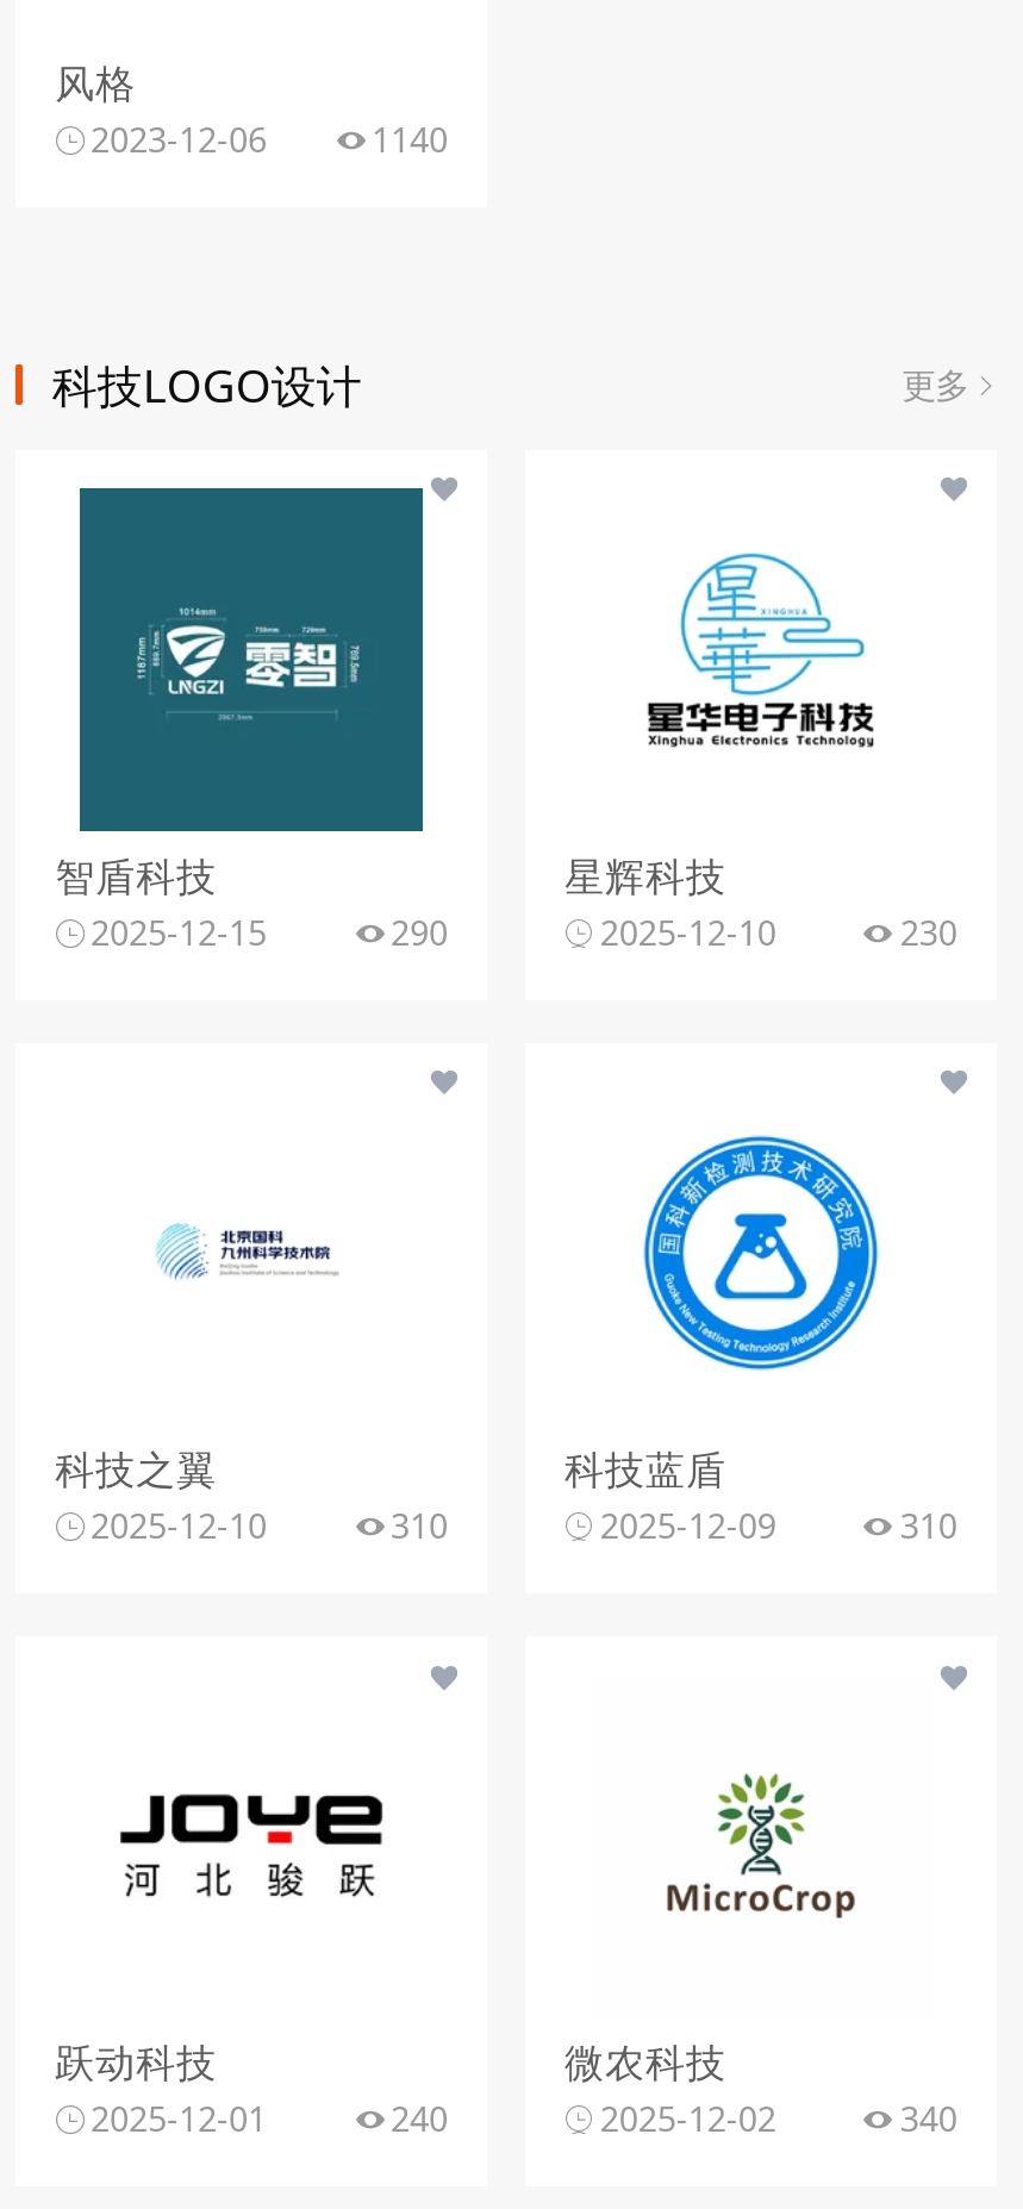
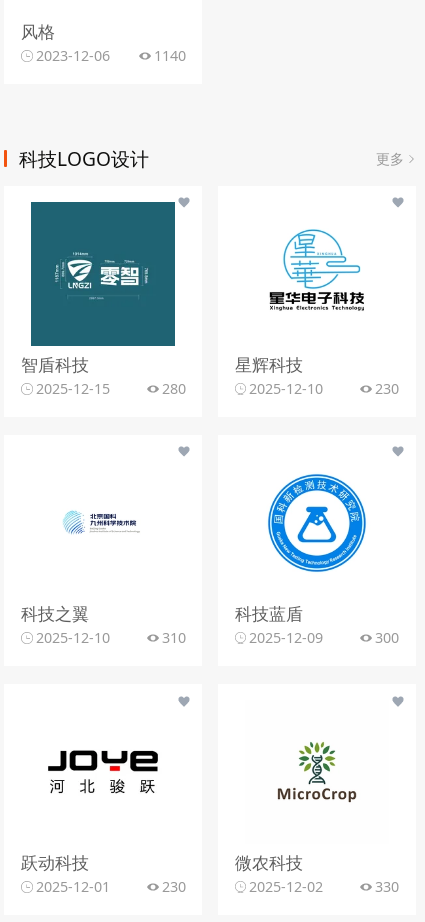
- 290
+ 280

- 310
+ 300

- 240
+ 230

- 340
+ 330
